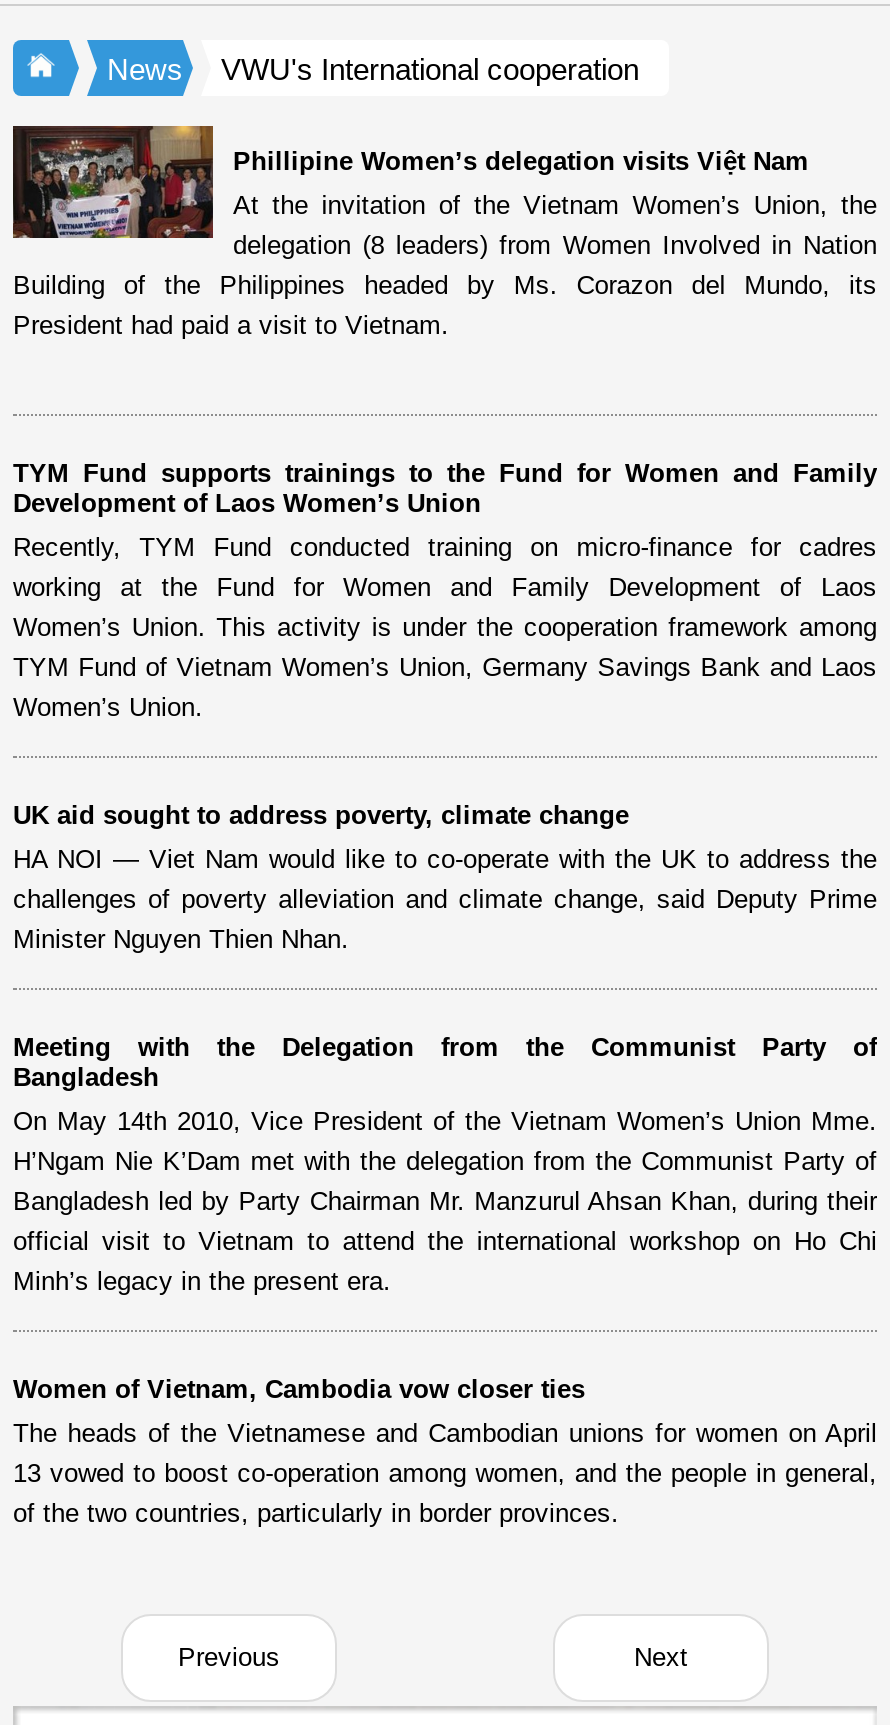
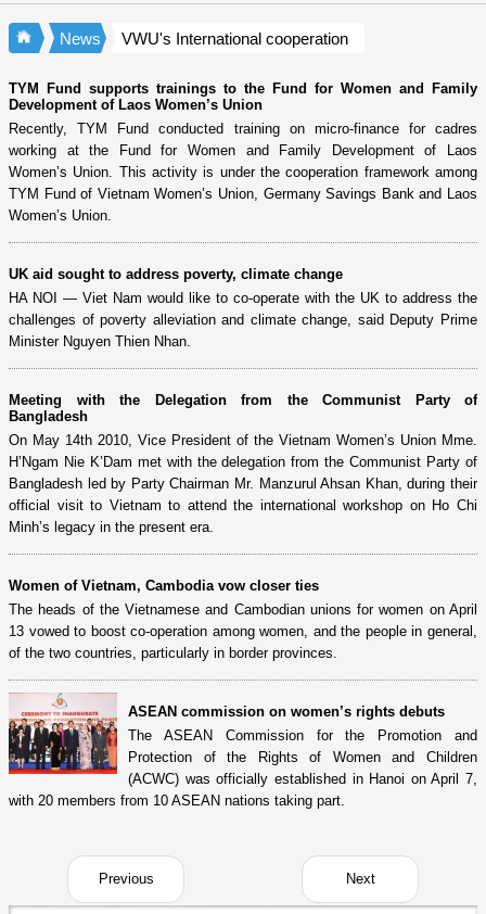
- [image]
- Phillipine Women’s delegation visits Việt Nam
- At the invitation of the Vietnam Women’s Union, the
- delegation (8 leaders) from Women Involved in Nation
- Building of the Philippines headed by Ms. Corazon del Mundo, its
- President had paid a visit to Vietnam.

moved up: TYM Fund supports trainings to the Fund for Women and Family | Development of Laos Women’s Union | Recently, TYM Fund conducted training on micro-finance for cadres | ... | 13 vowed to boost co-operation among women, and the people in general, | of the two countries, particularly in border provinces.

+ [image]
+ ASEAN commission on women’s rights debuts
+ The ASEAN Commission for the Promotion and
+ Protection of the Rights of Women and Children
+ (ACWC) was officially established in Hanoi on April 7,
+ with 20 members from 10 ASEAN nations taking part.
